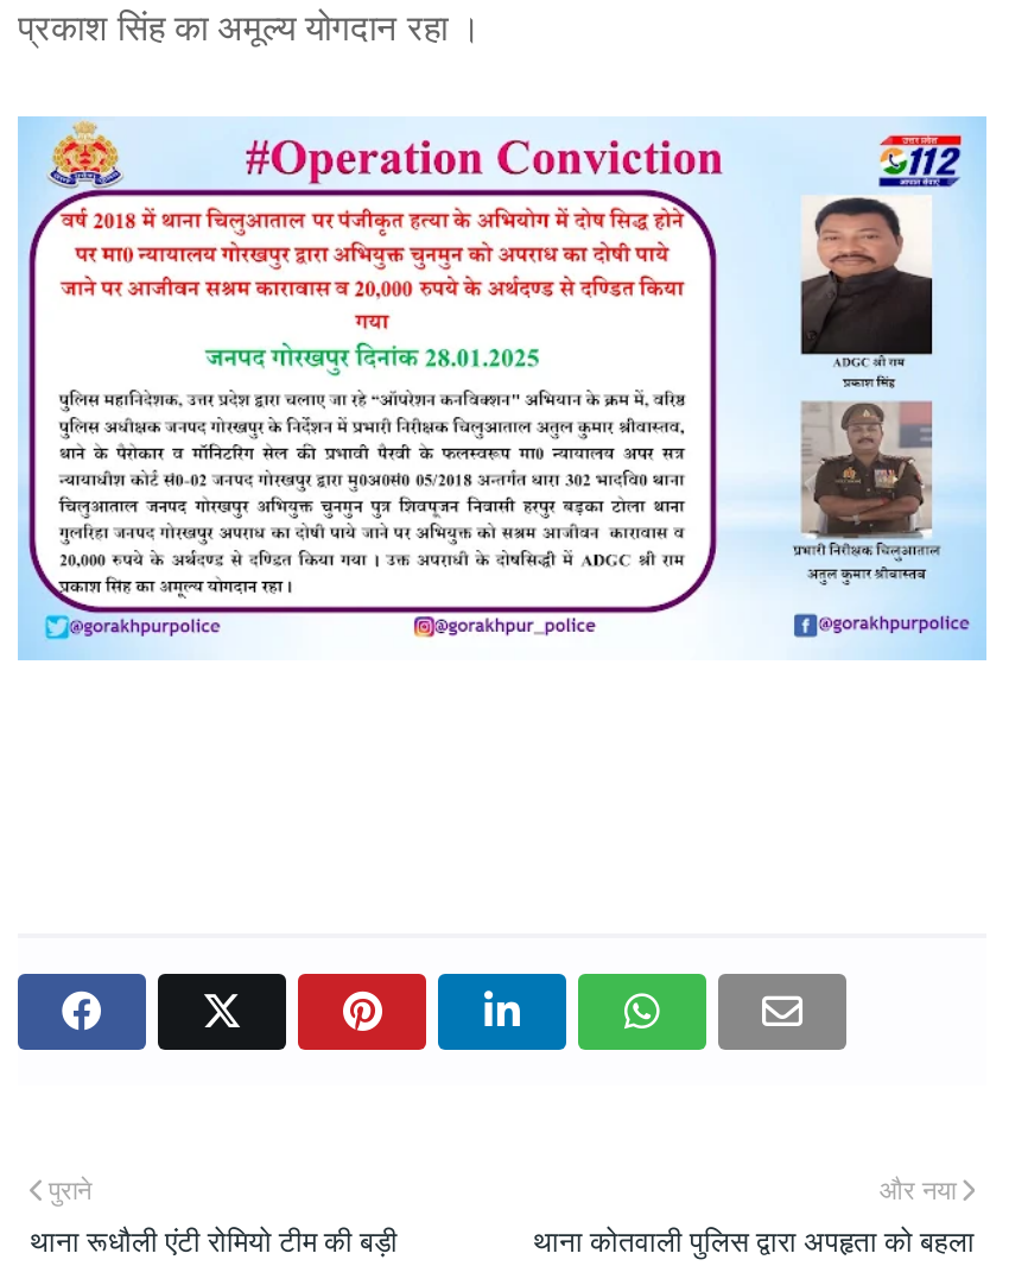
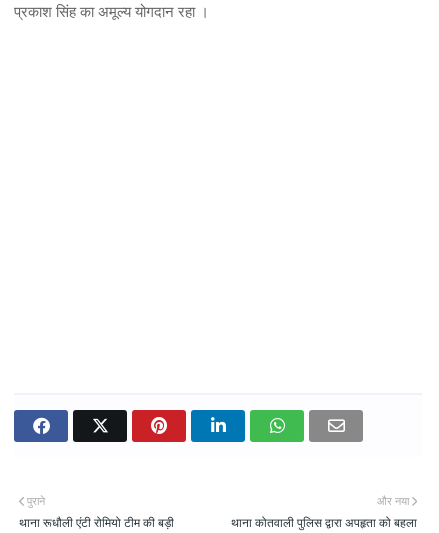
- [image]
